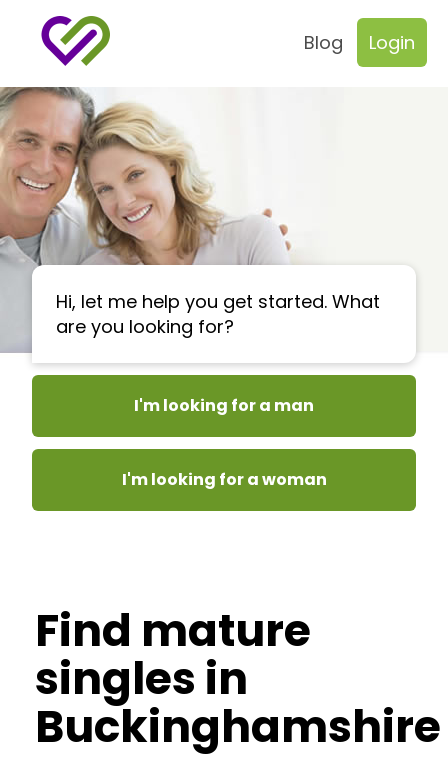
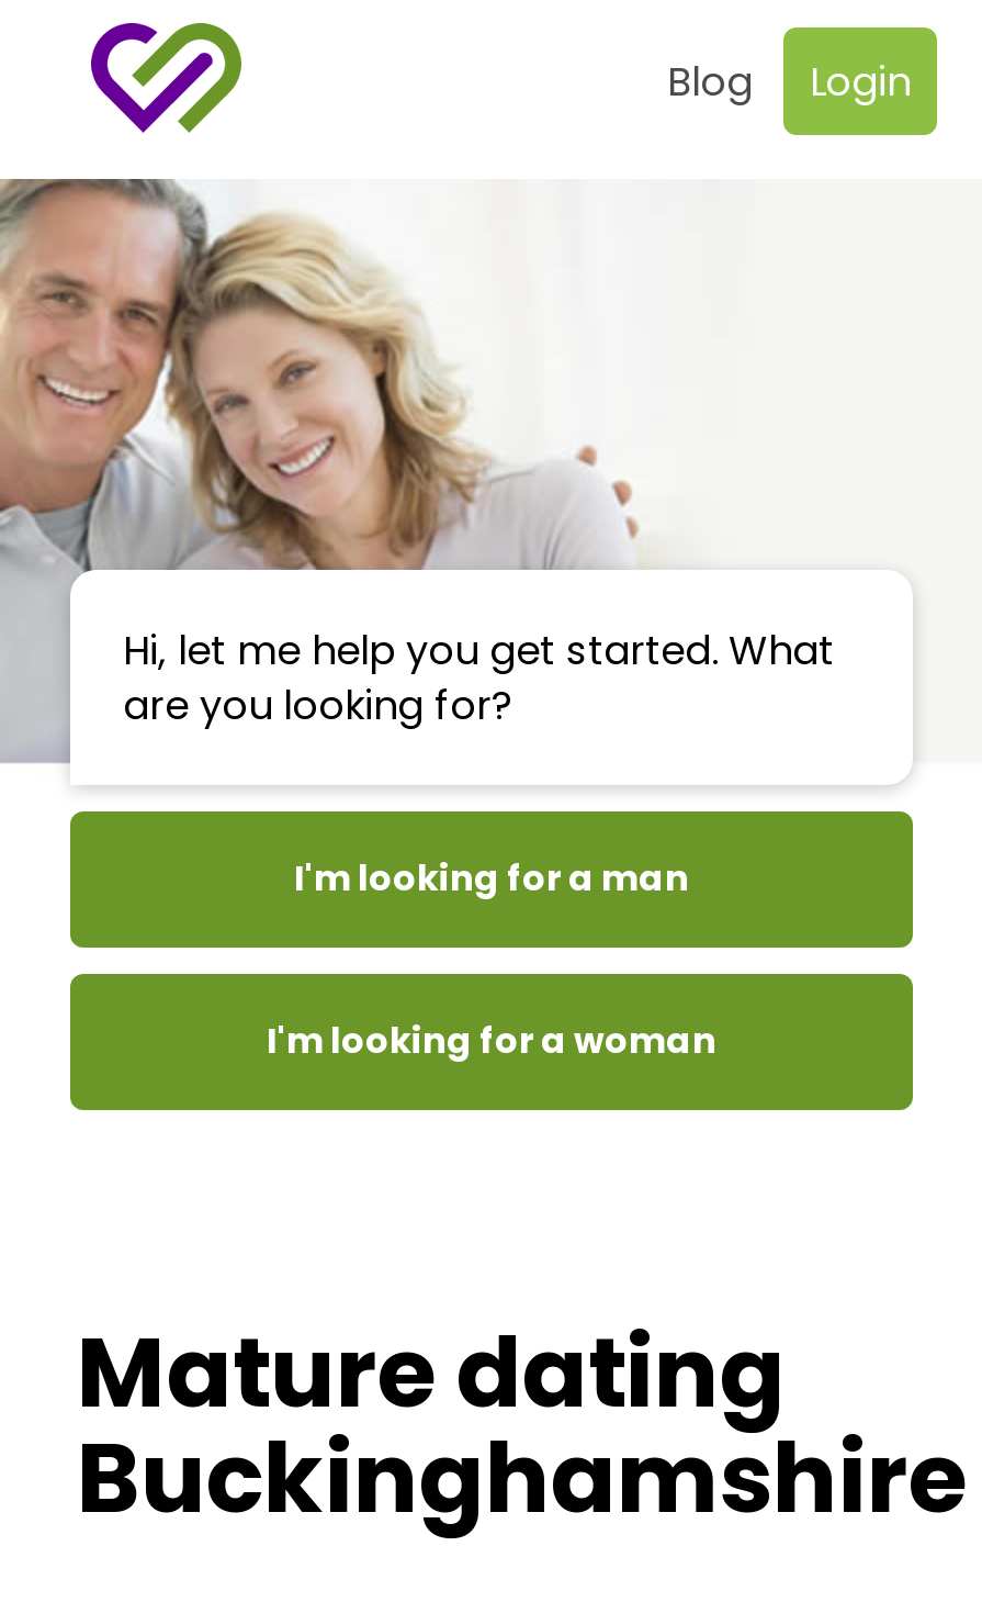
- Find mature
- singles in
+ Mature dating
